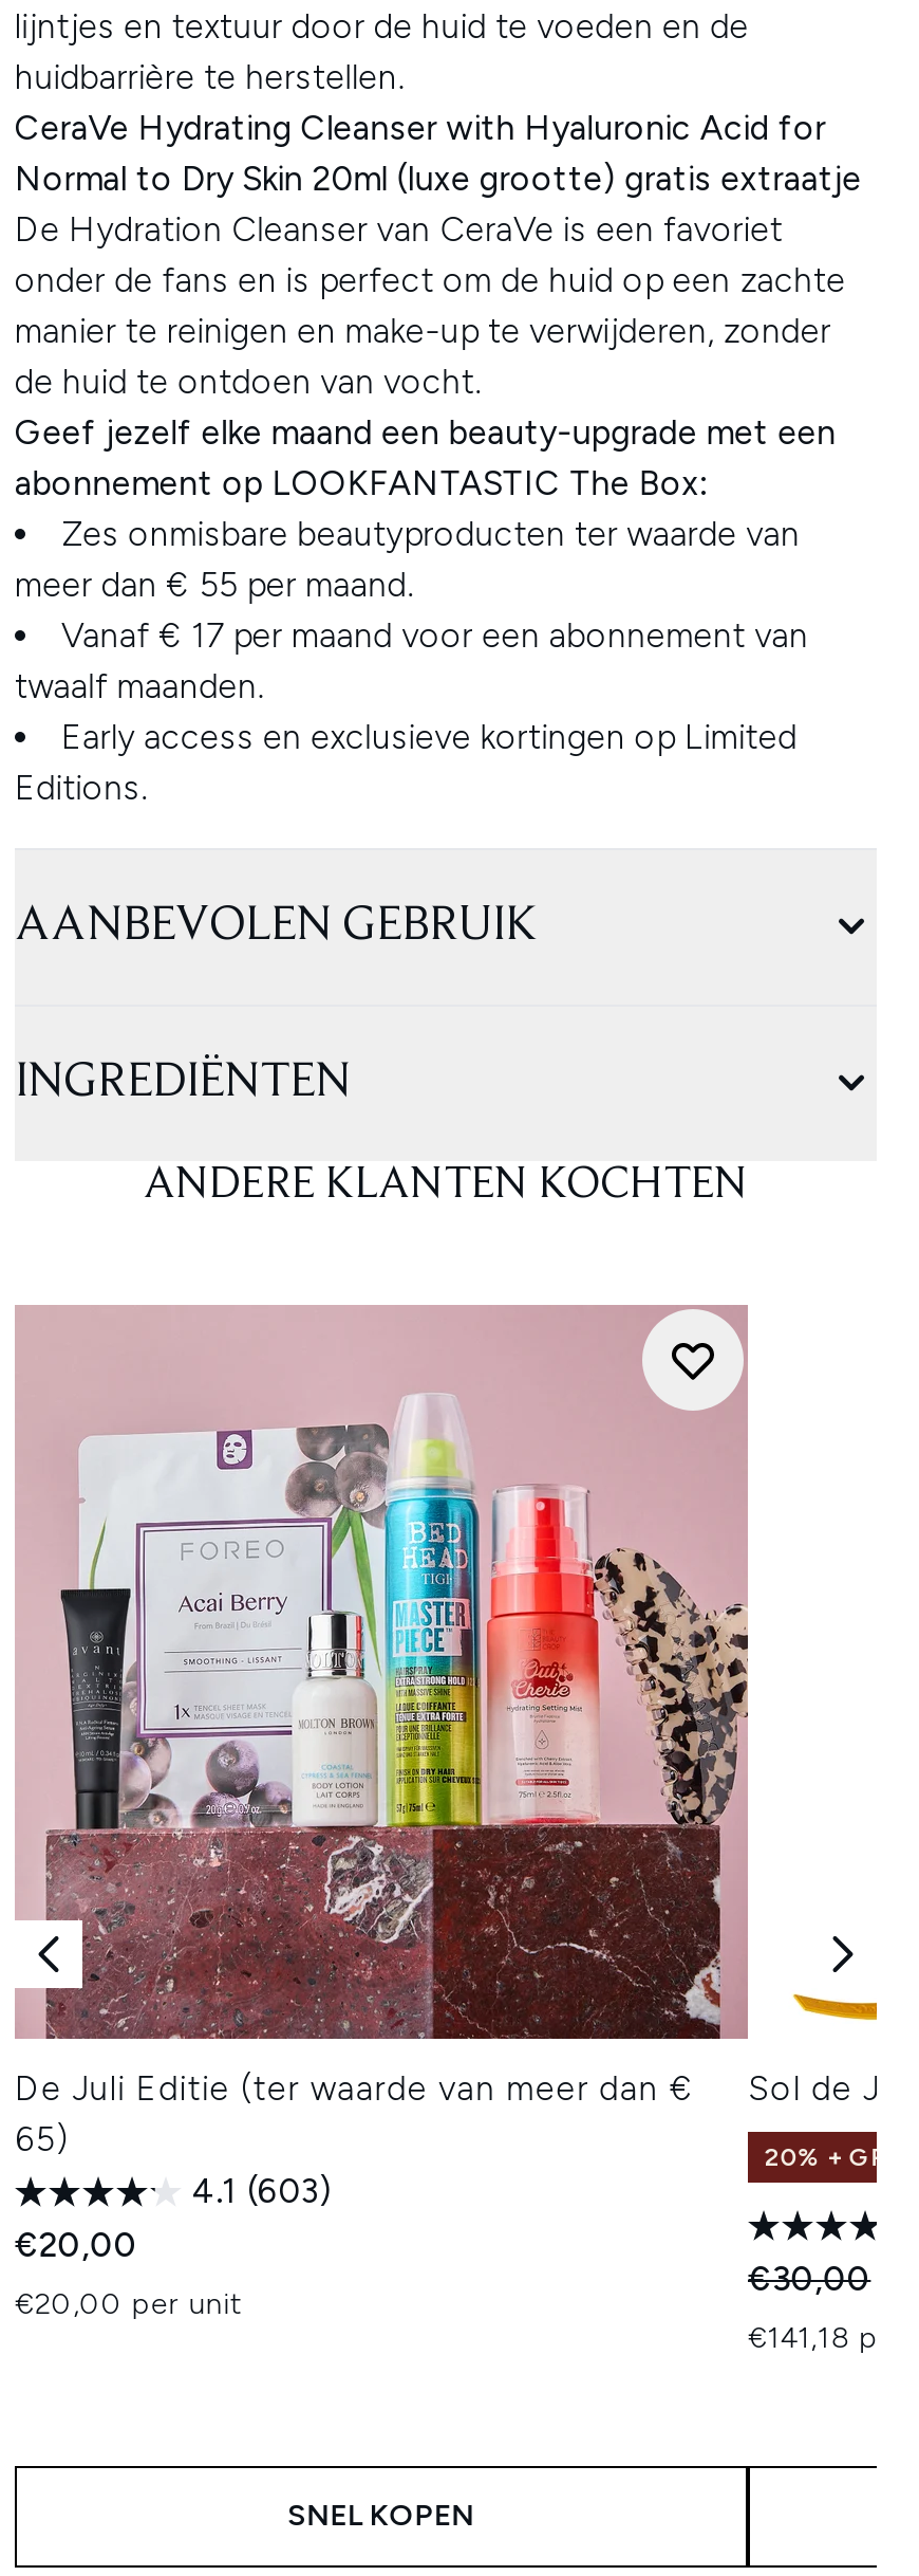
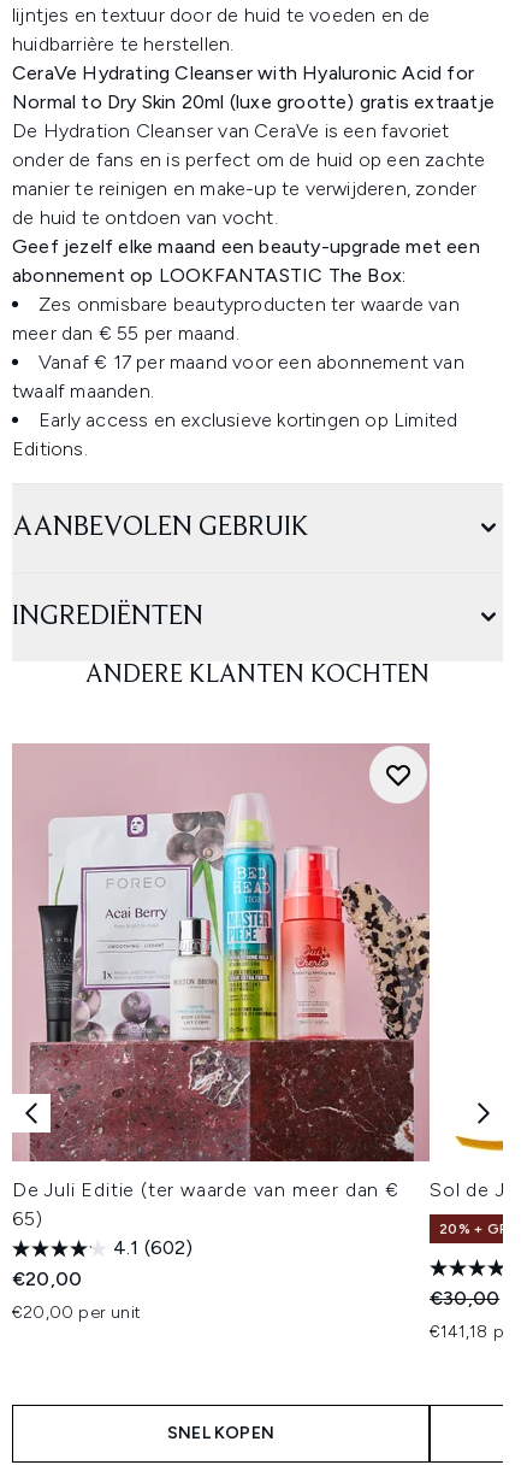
- 4.1 (603)
+ 4.1 (602)
